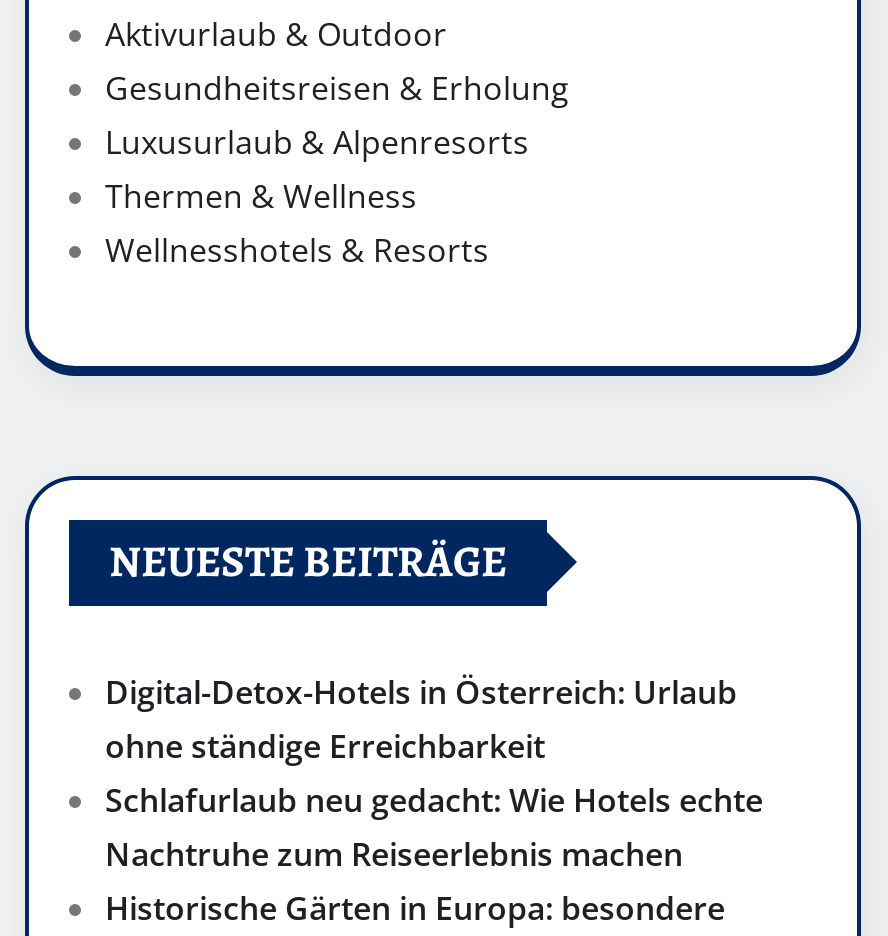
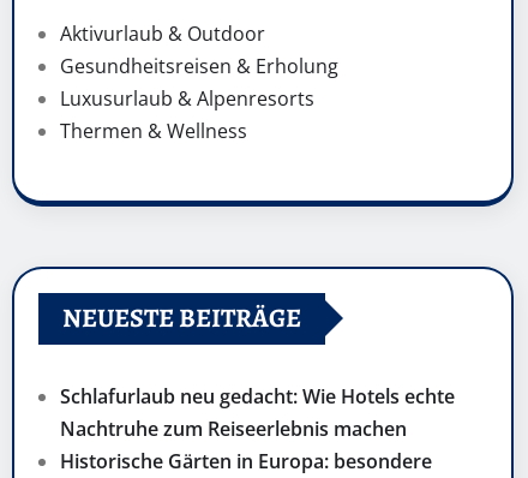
- Wellnesshotels & Resorts

- Digital-Detox-Hotels in Österreich: Urlaub
- ohne ständige Erreichbarkeit
